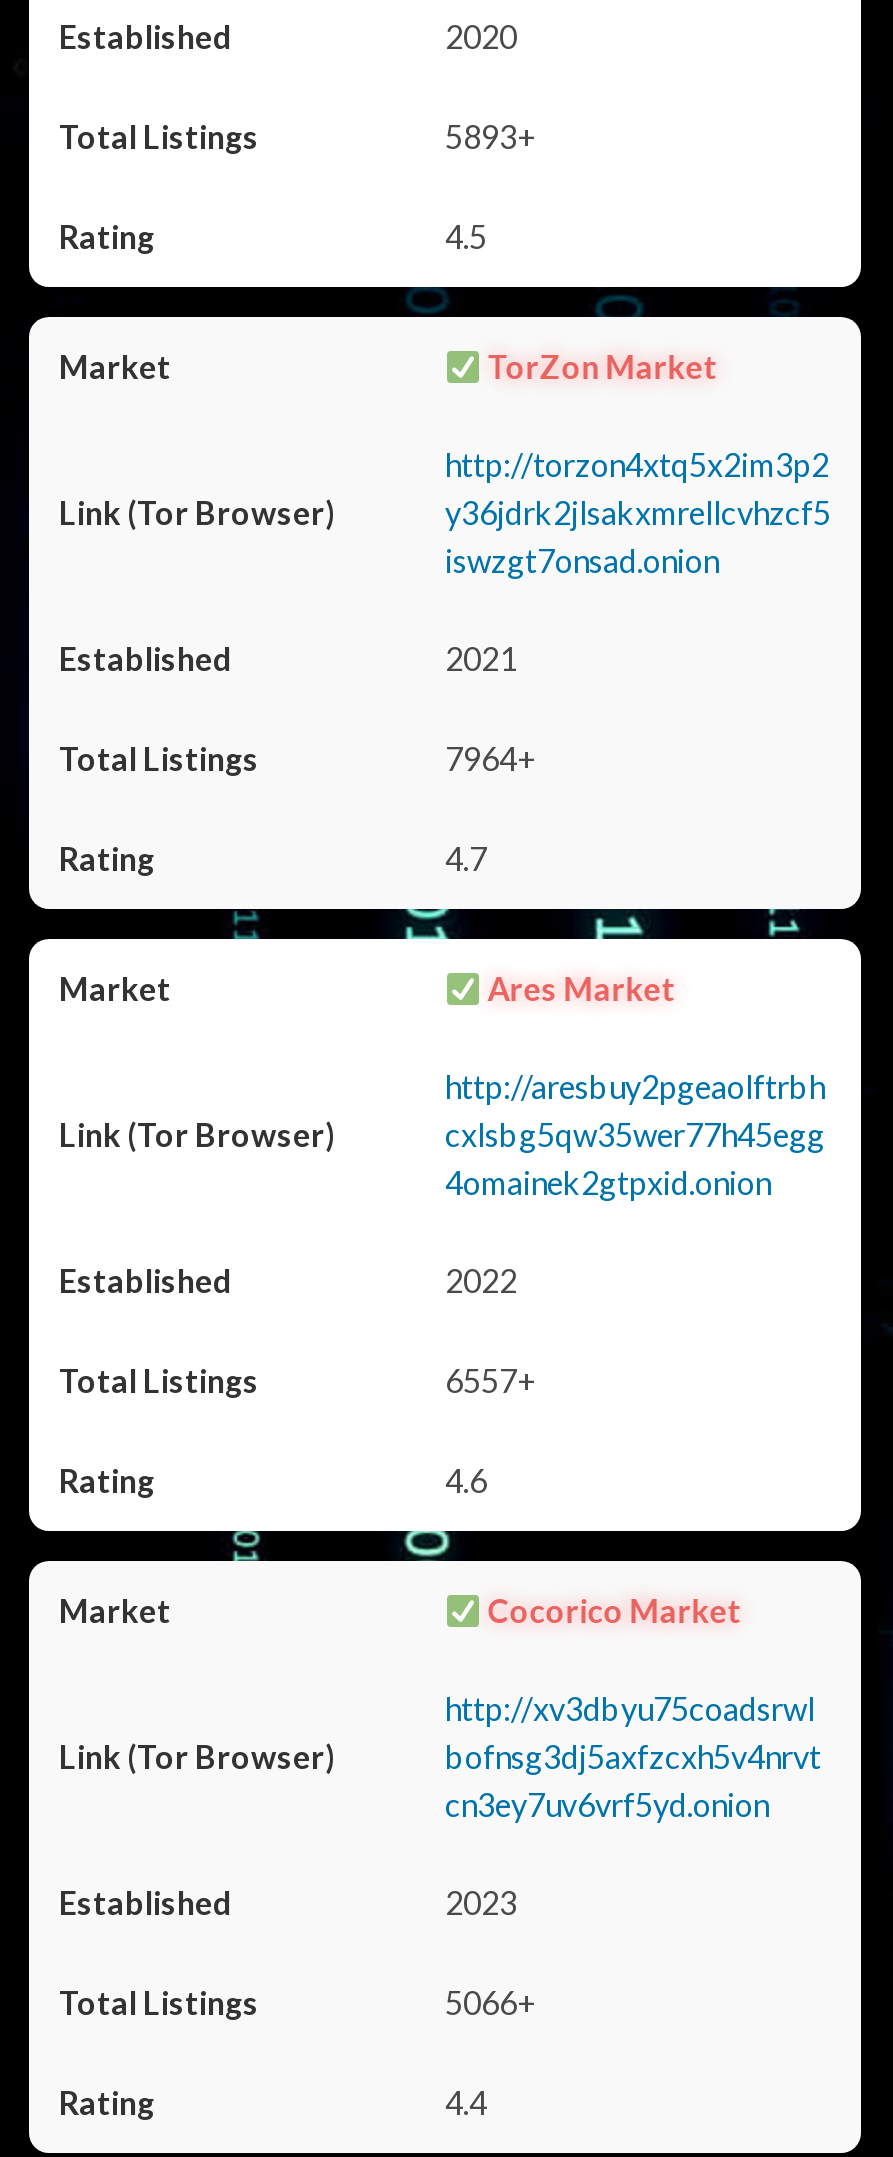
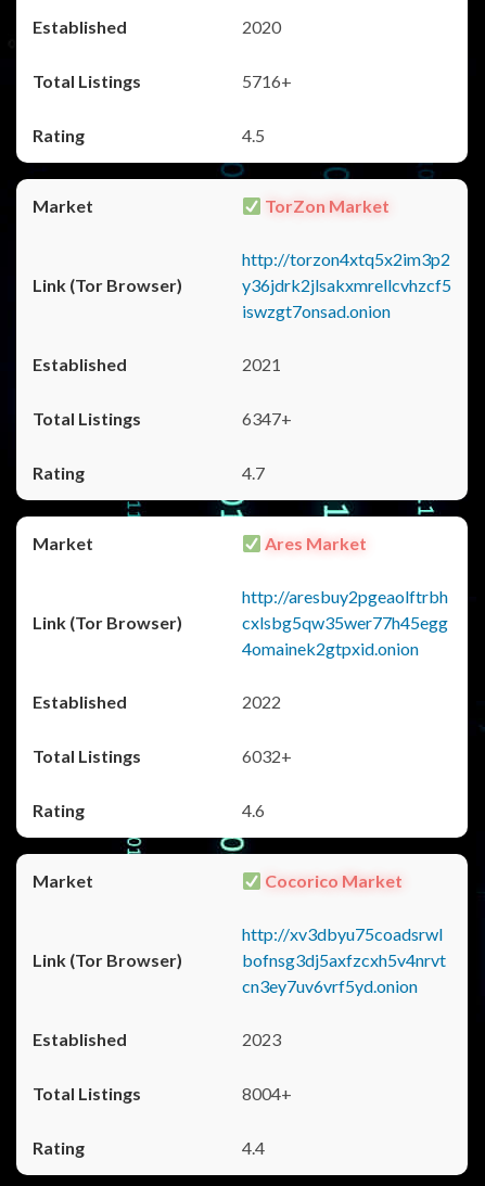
- 5893+
+ 5716+

- 7964+
+ 6347+

- 6557+
+ 6032+

- 5066+
+ 8004+
